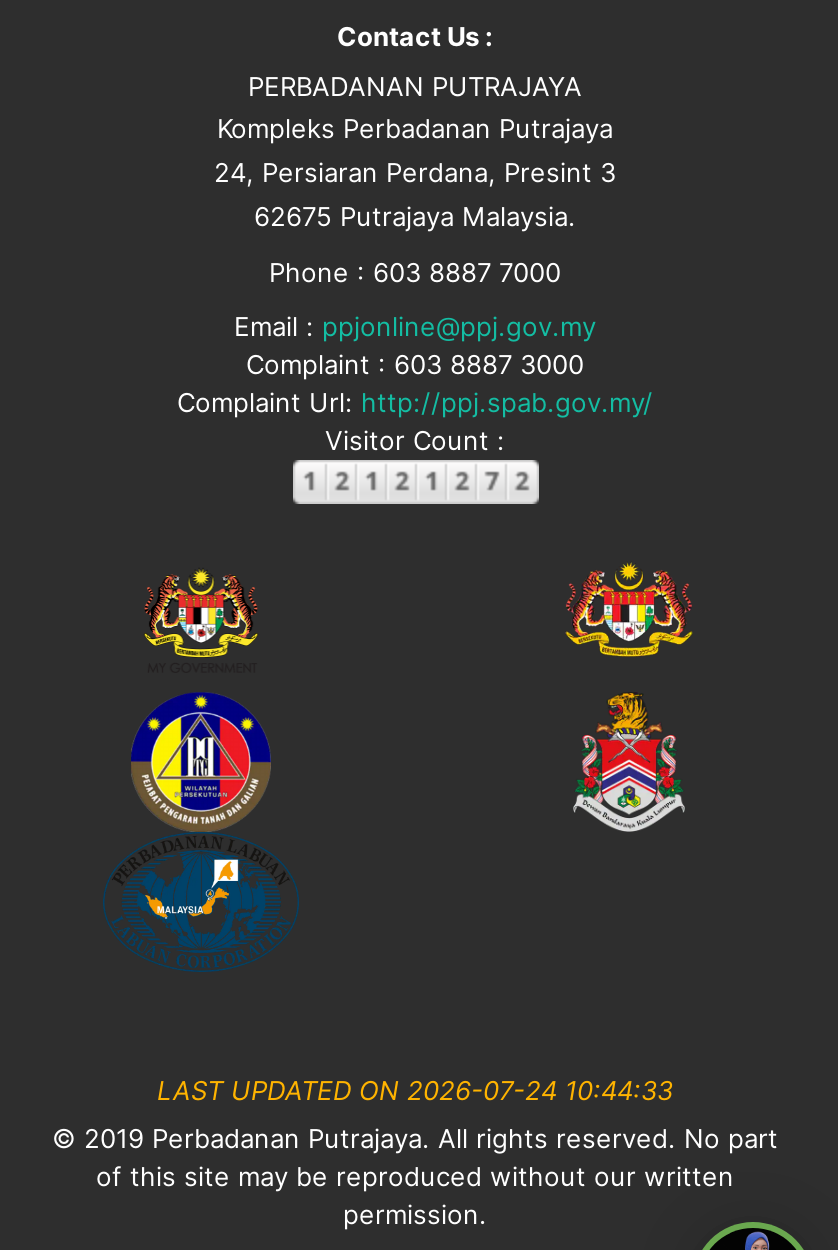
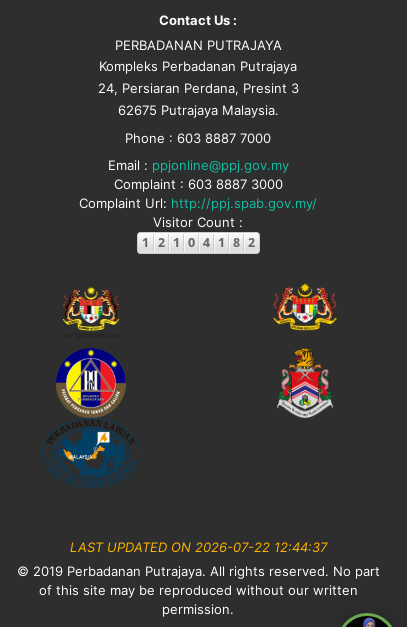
- LAST UPDATED ON 2026-07-24 10:44:33
+ LAST UPDATED ON 2026-07-22 12:44:37
